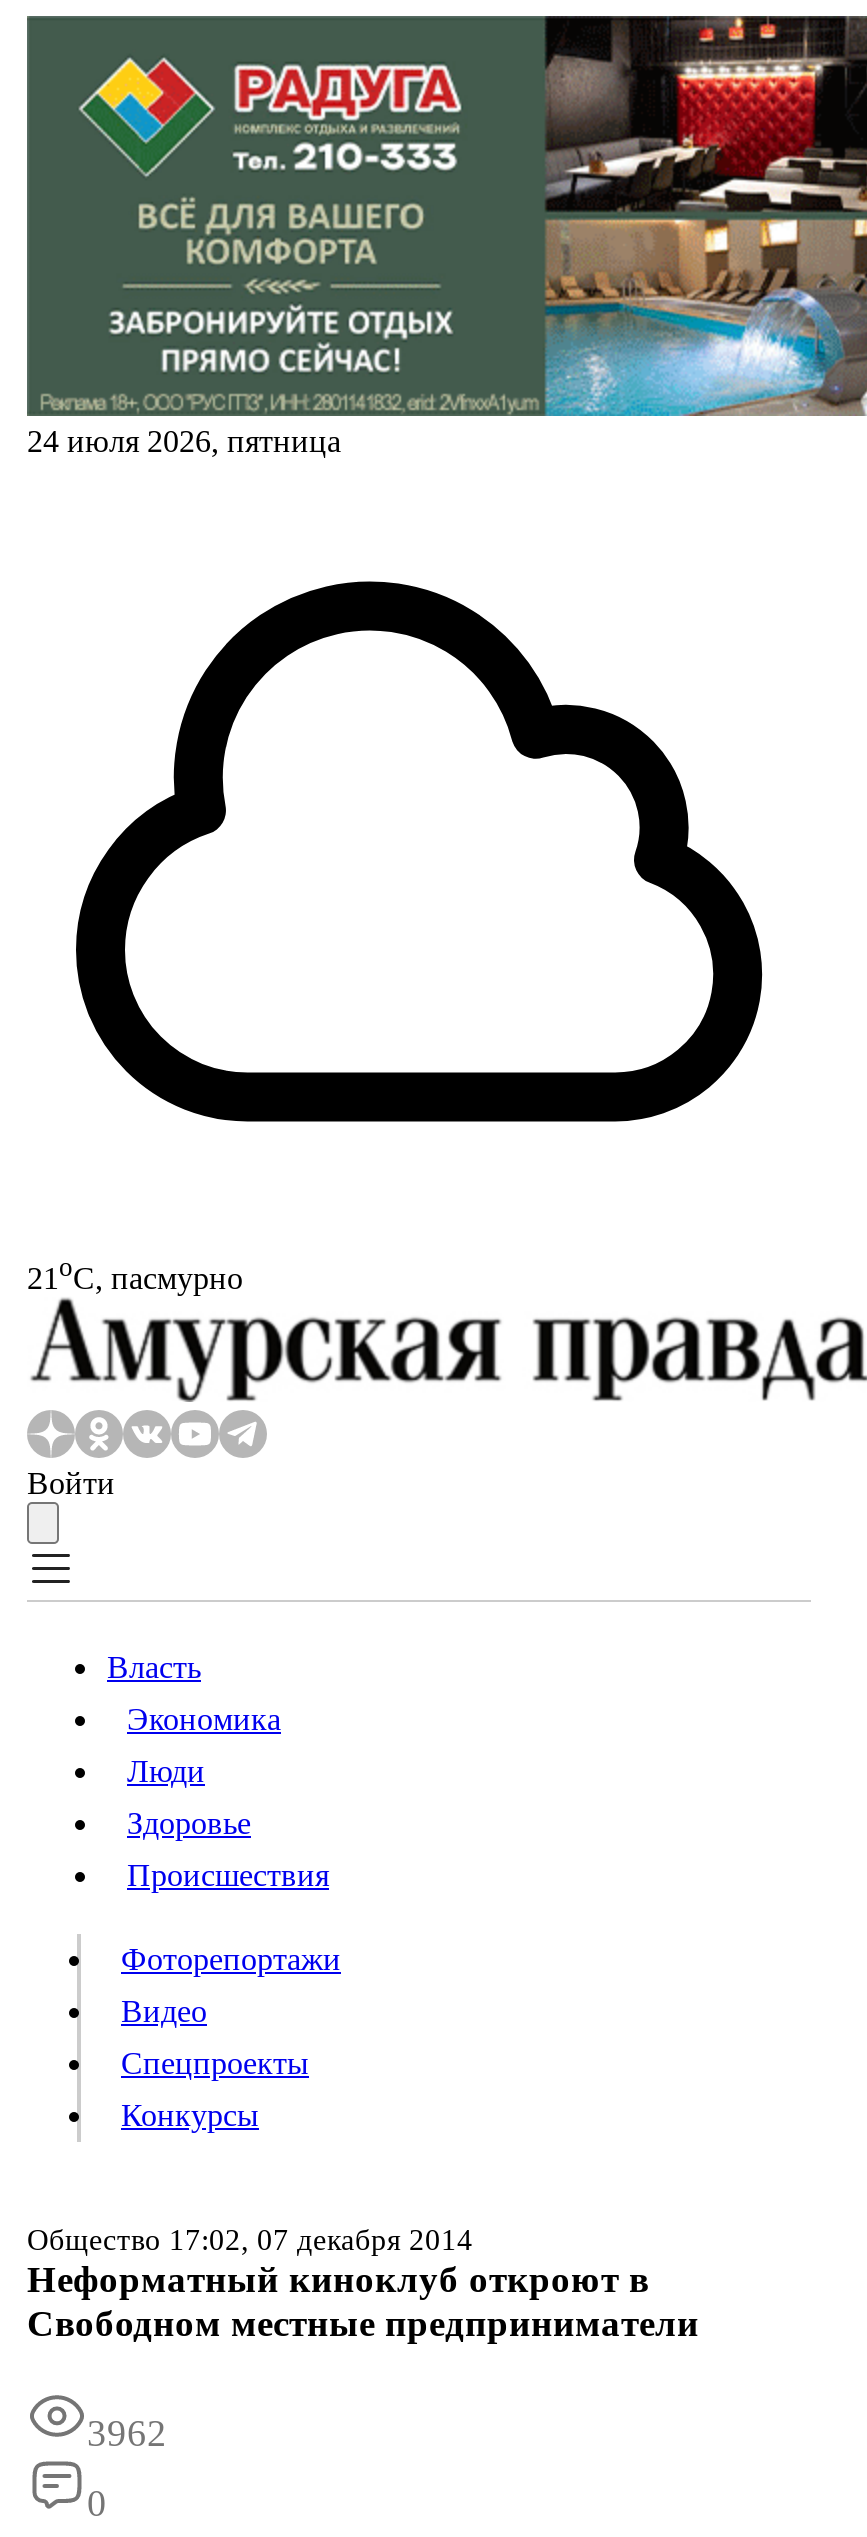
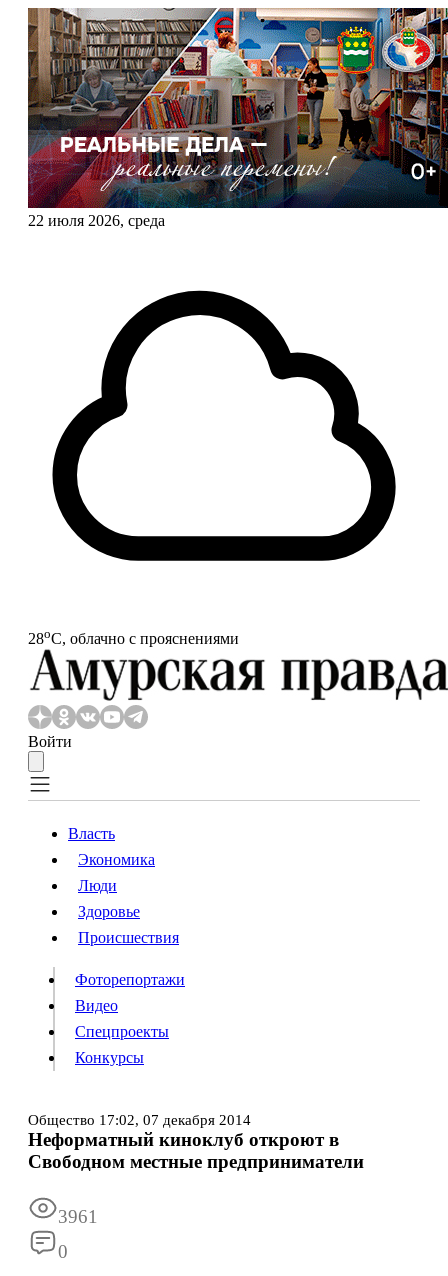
- [image]
- 24 июля 2026, пятница
+ [image]
+ 22 июля 2026, среда

- 21oС, пасмурно
+ 28oС, облачно с прояснениями

- 3962
+ 3961
